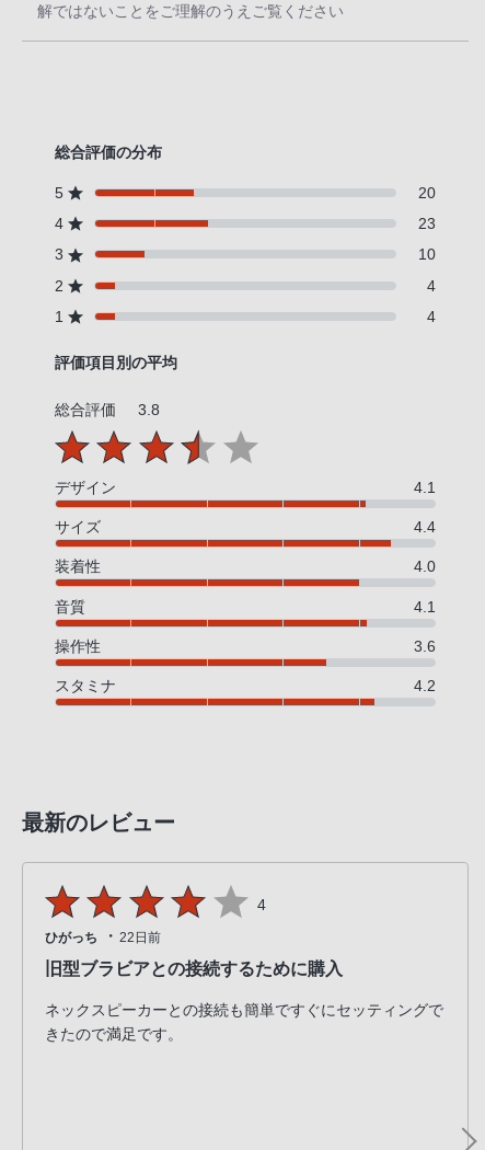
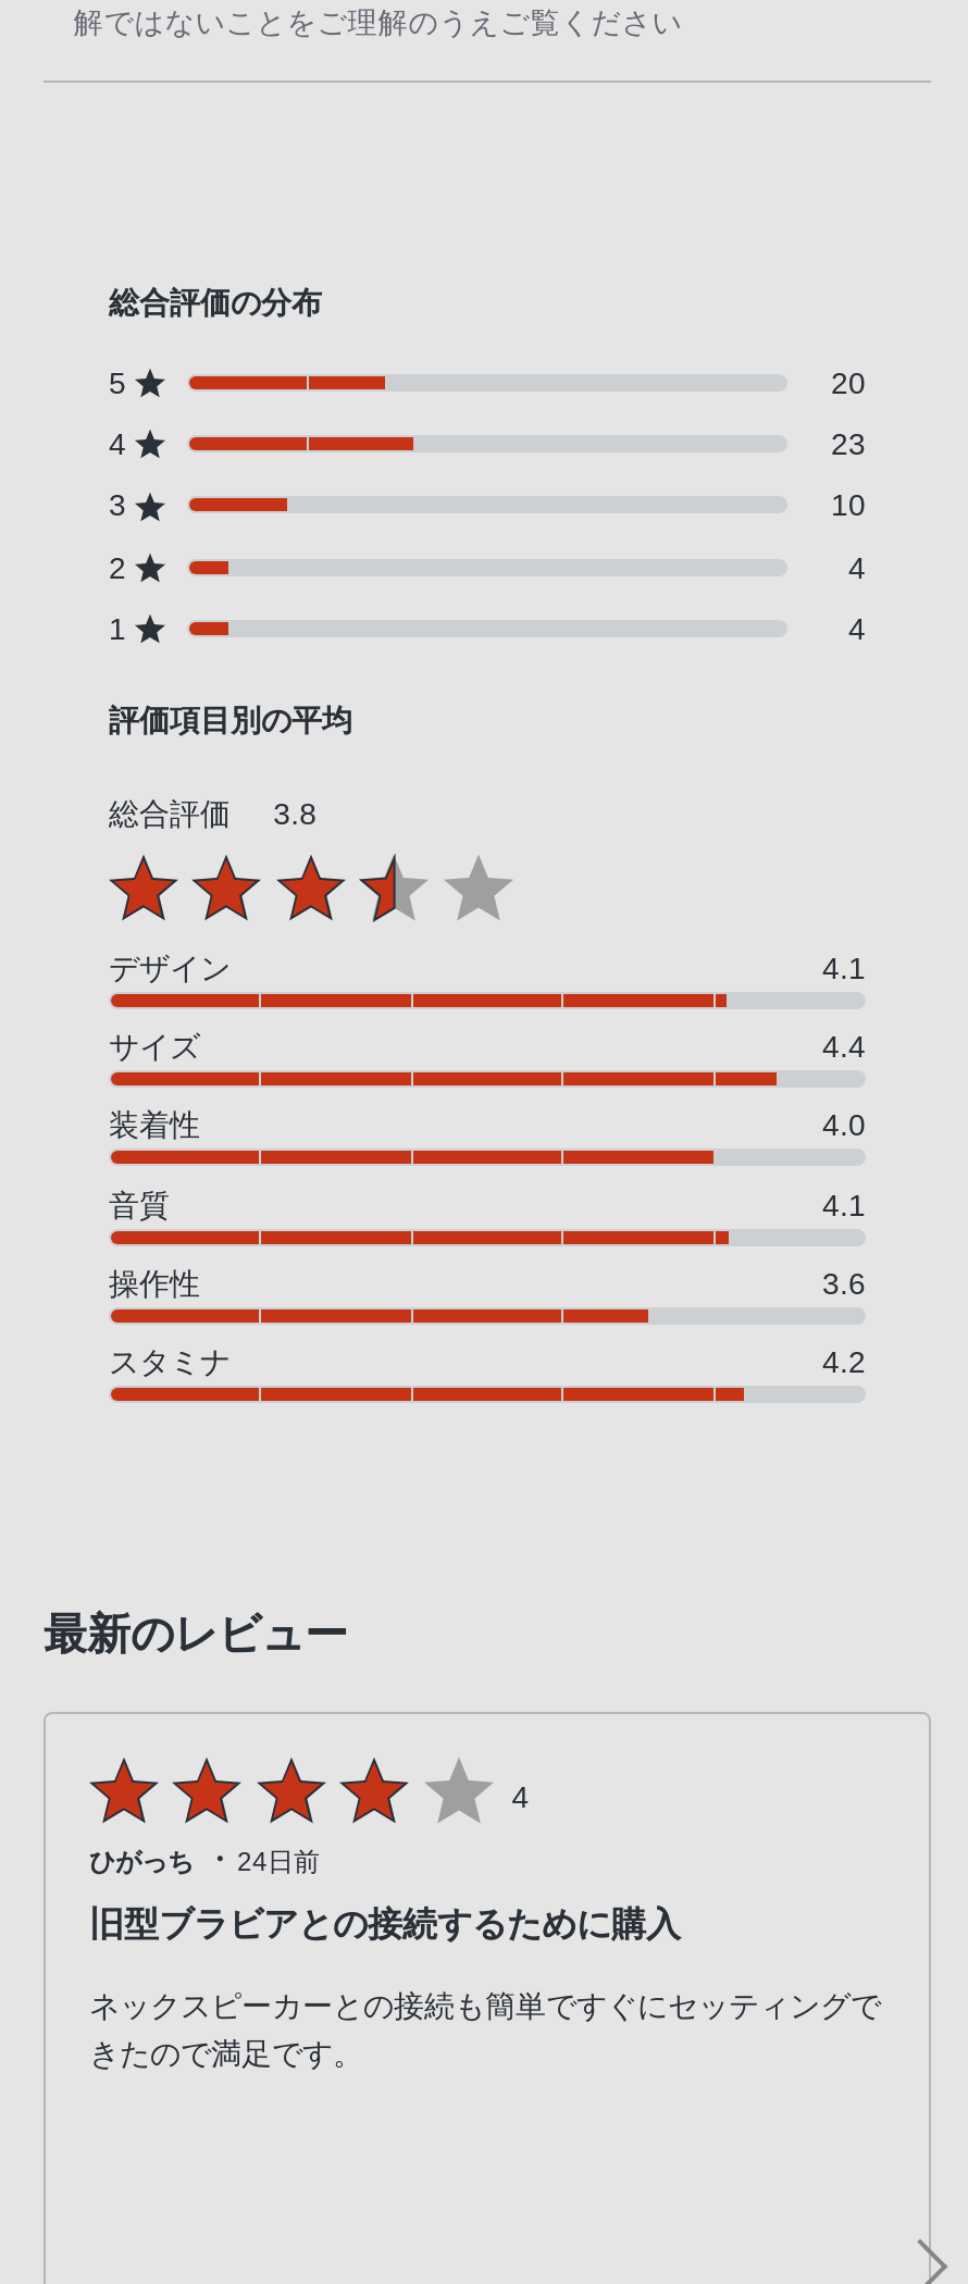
- ひがっち・22日前
+ ひがっち・24日前
